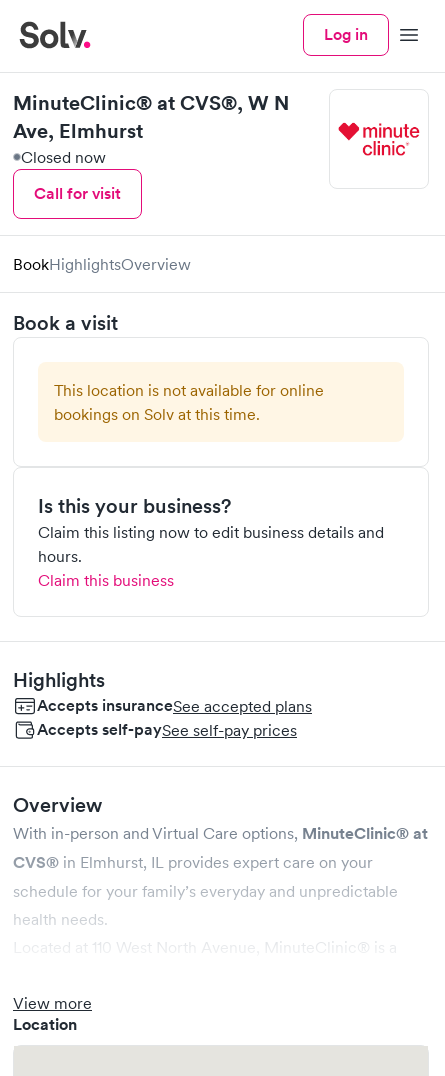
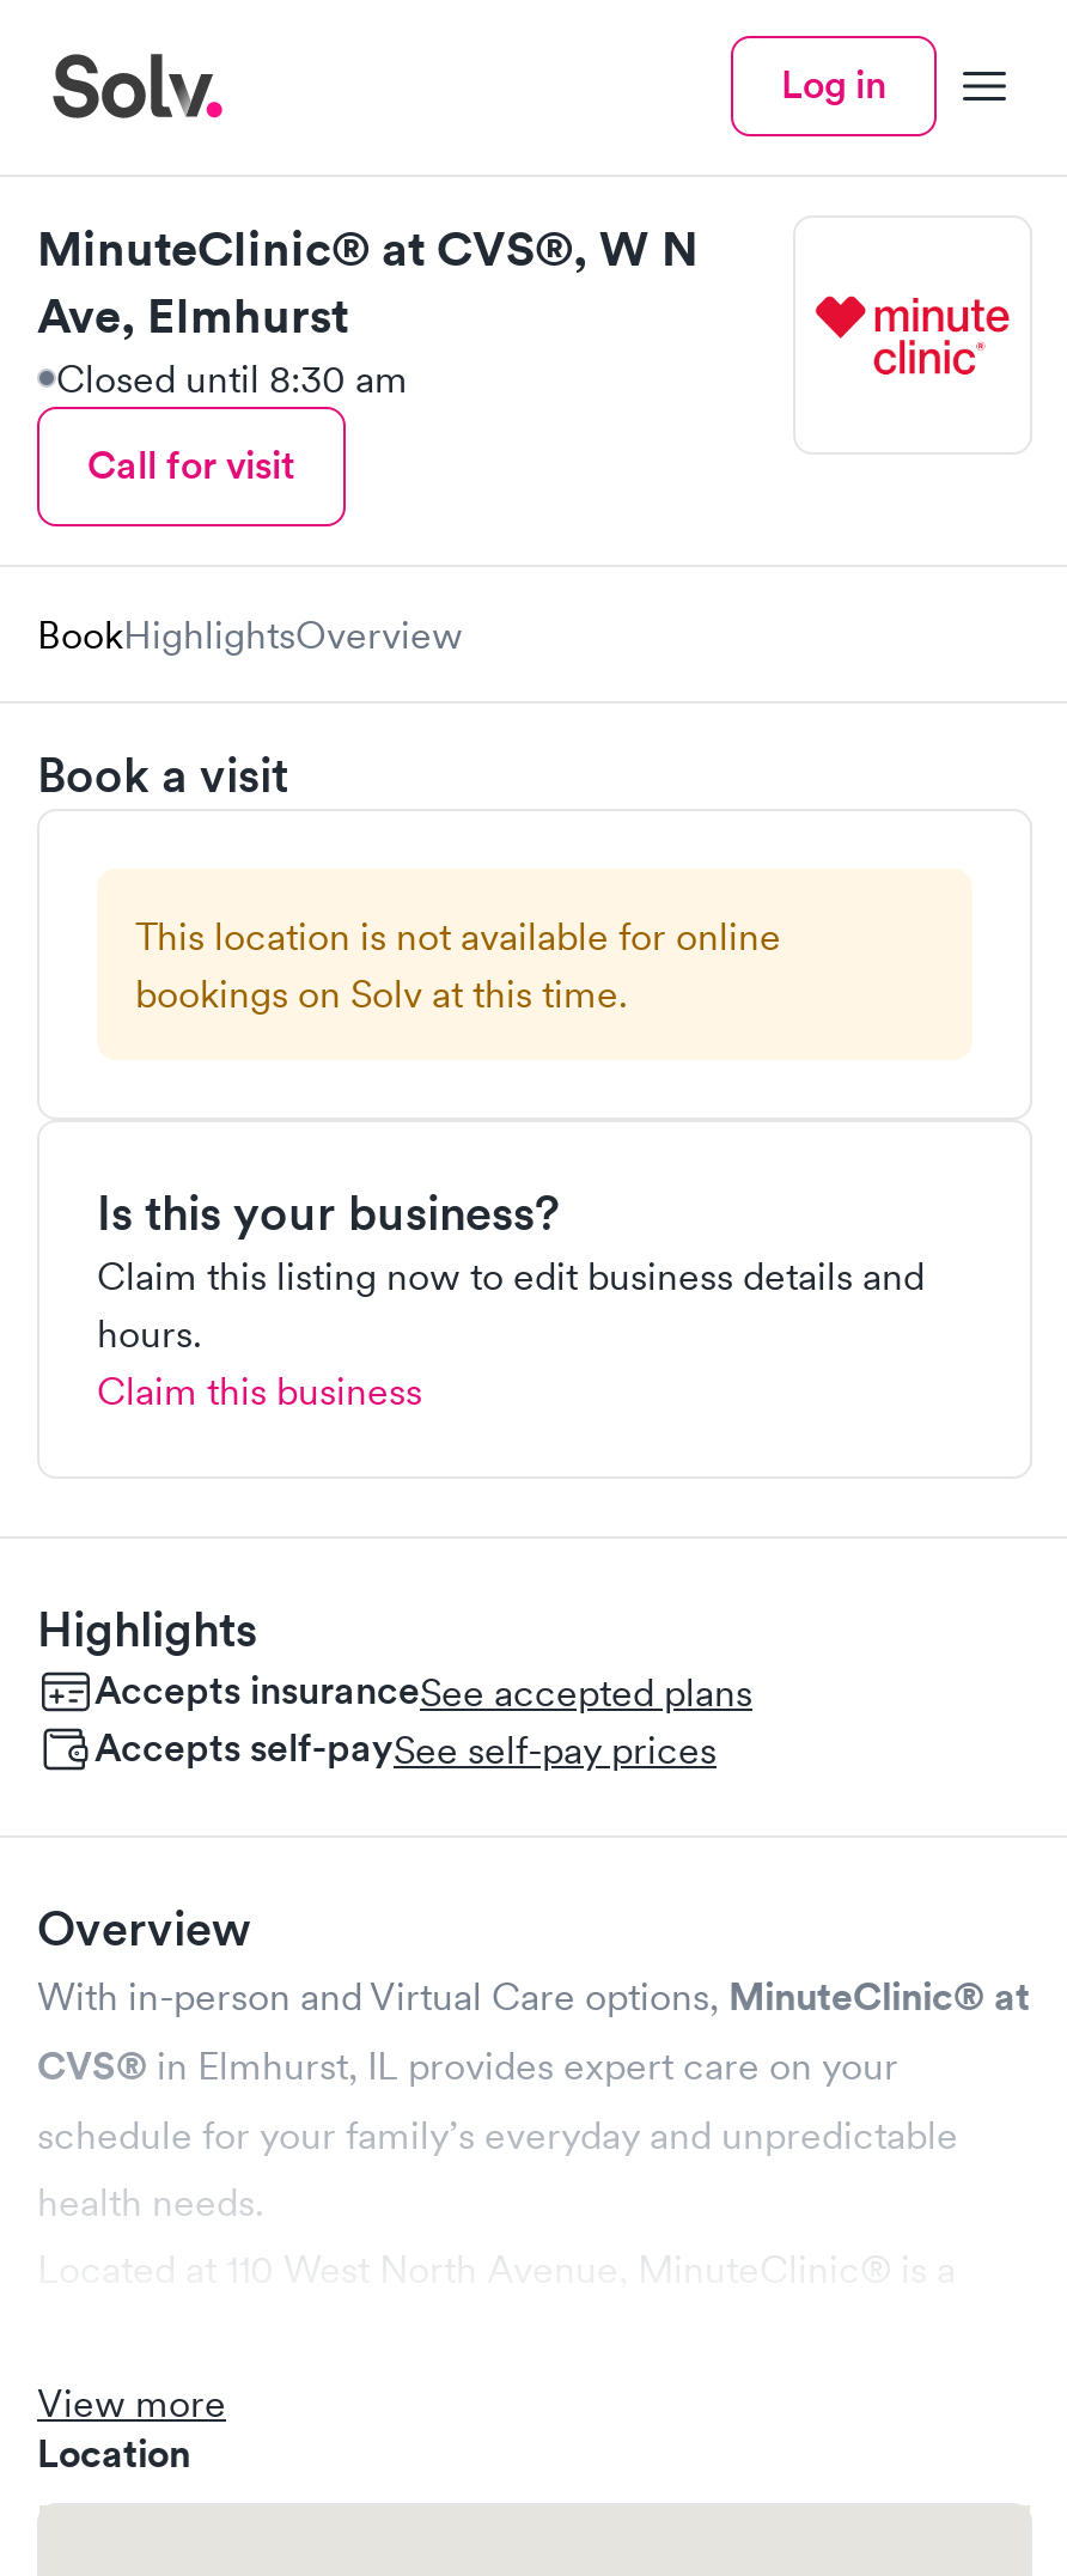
- Closed now
+ Closed until 8:30 am
